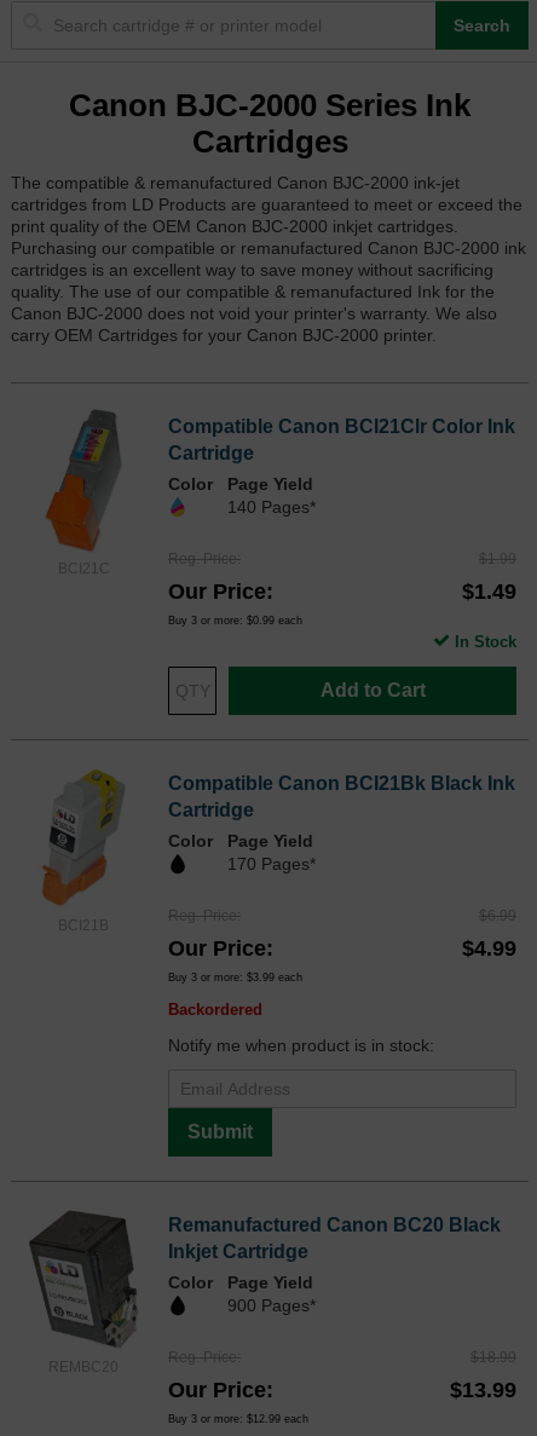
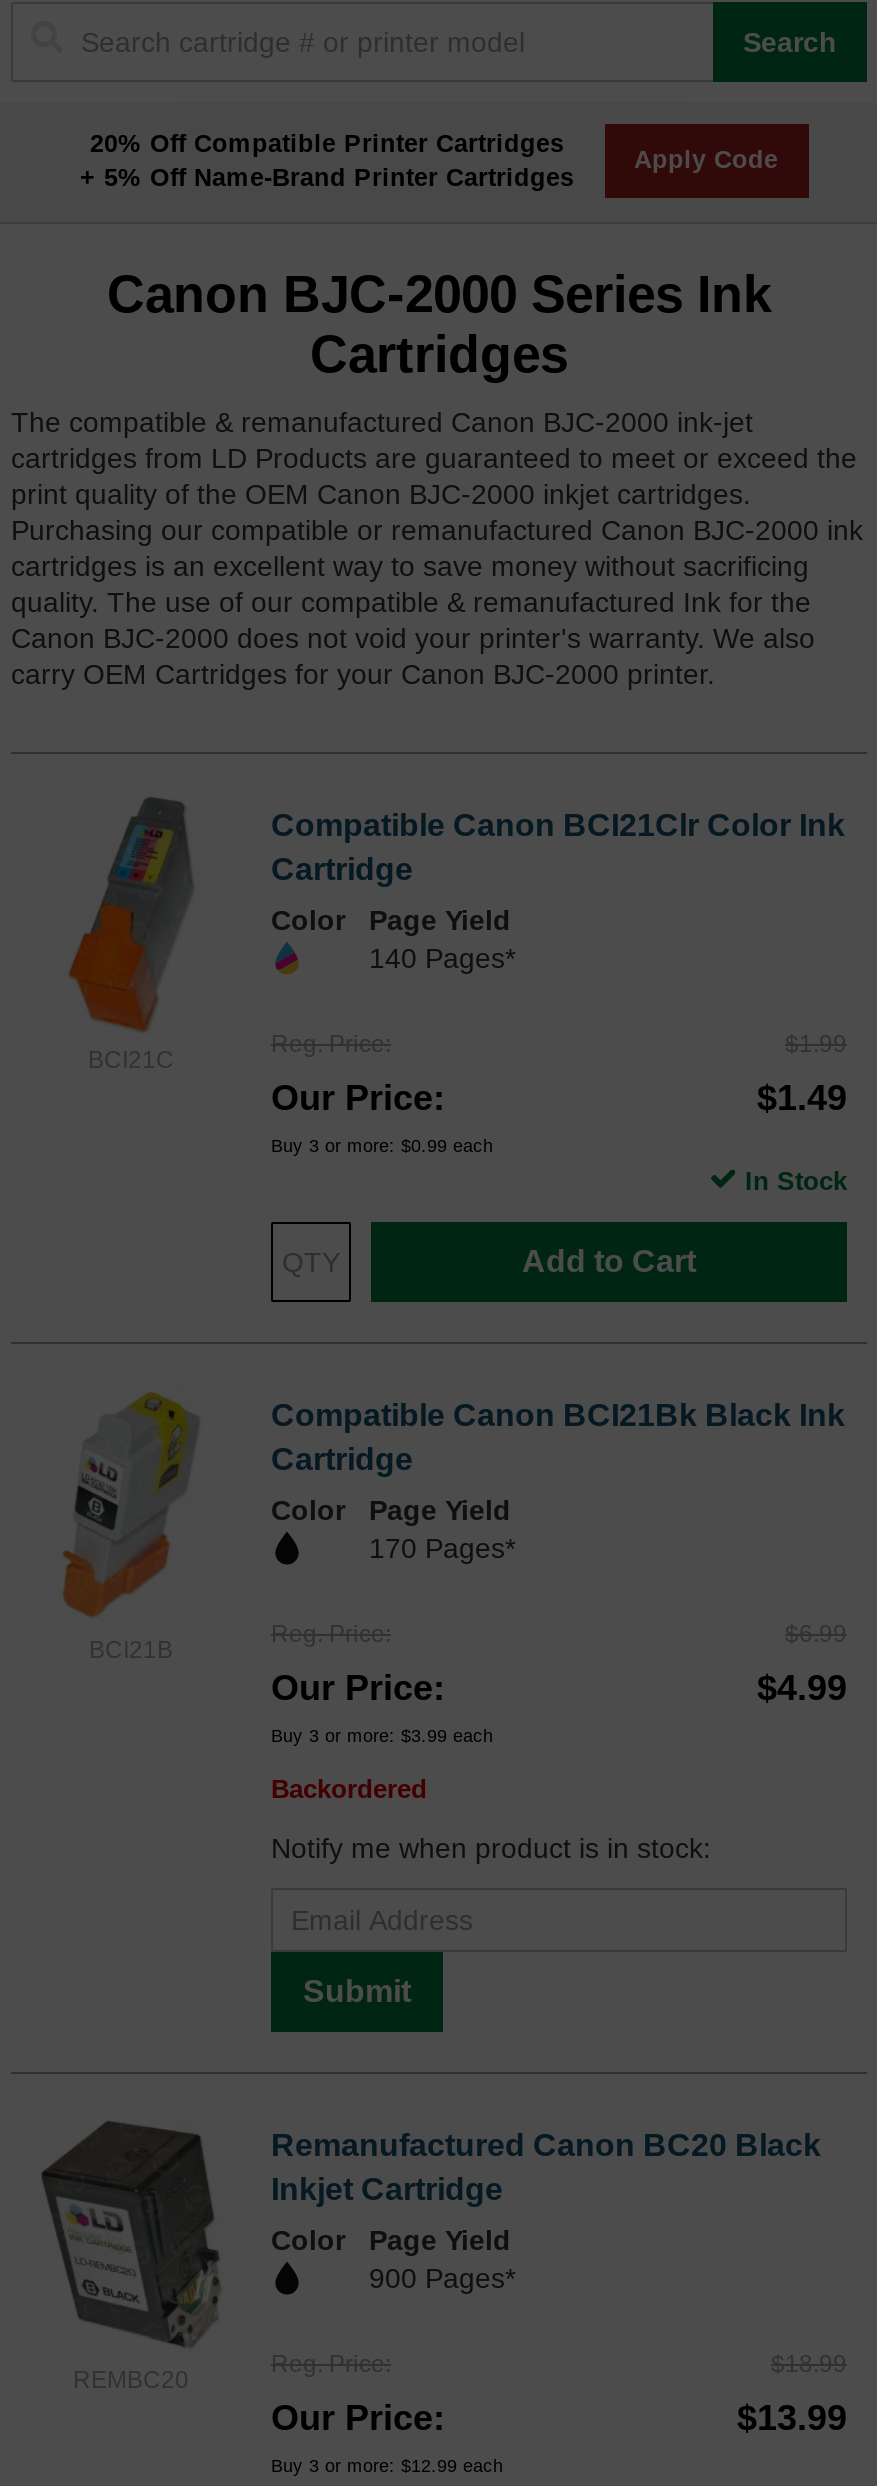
+ 20% Off Compatible Printer Cartridges
+ + 5% Off Name-Brand Printer Cartridges

+ Apply Code
